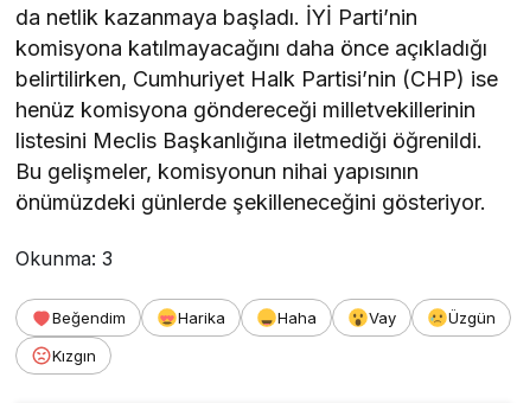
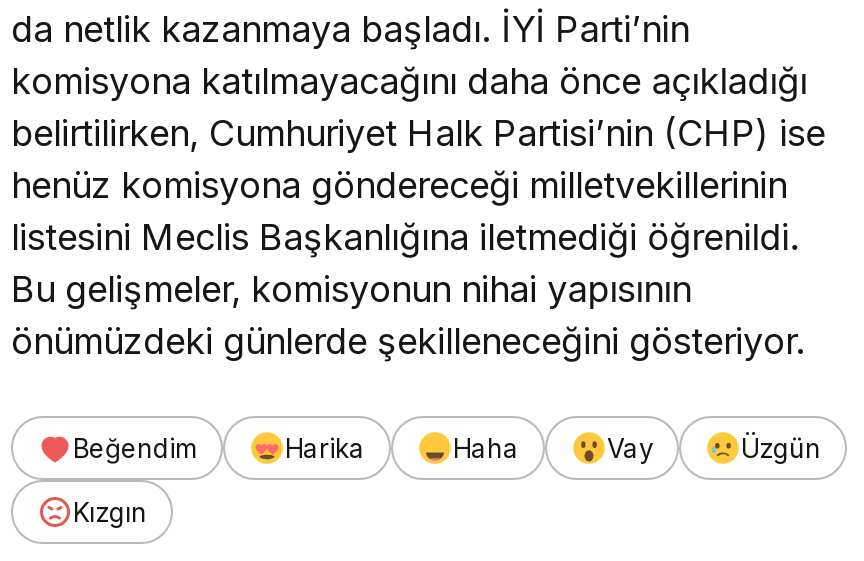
- Okunma: 3
